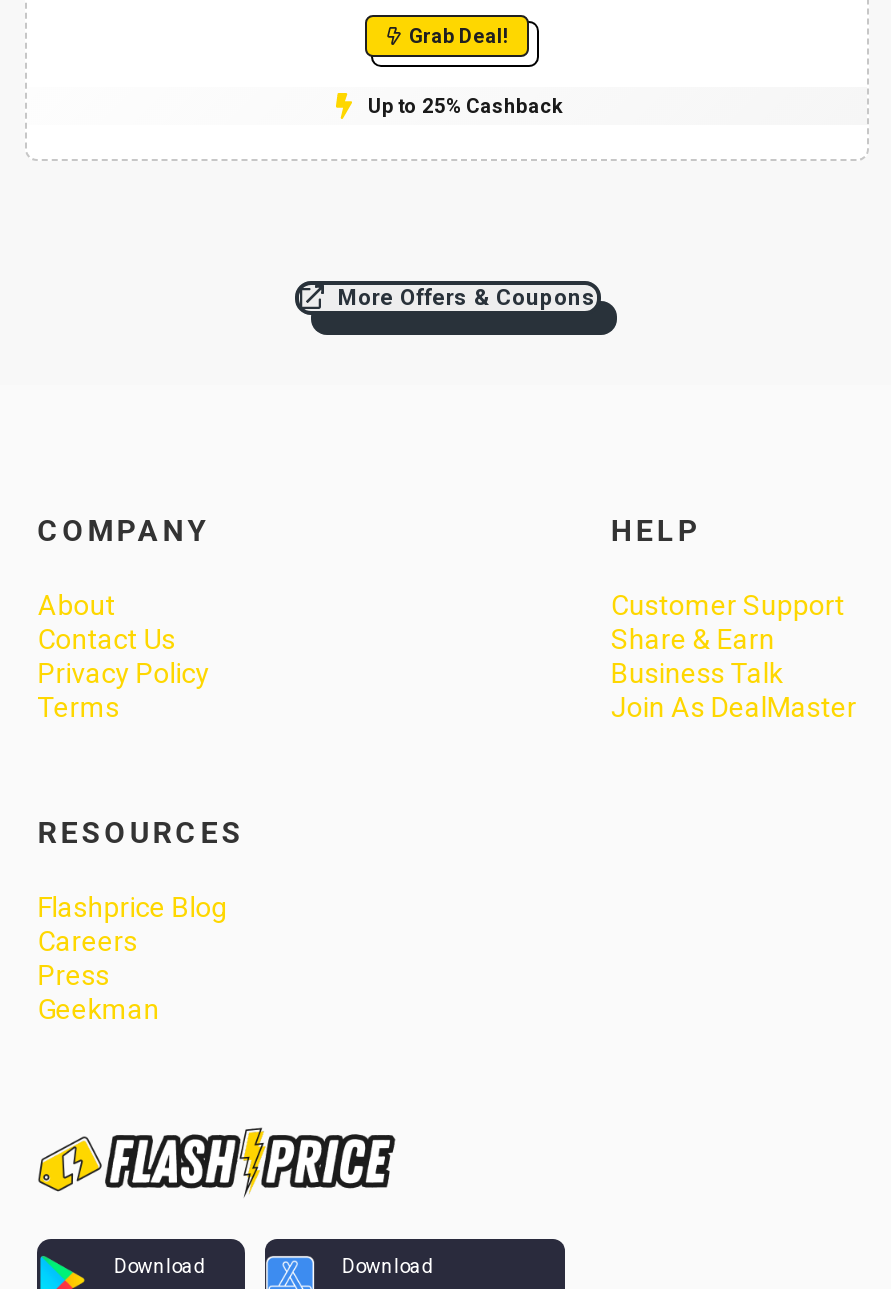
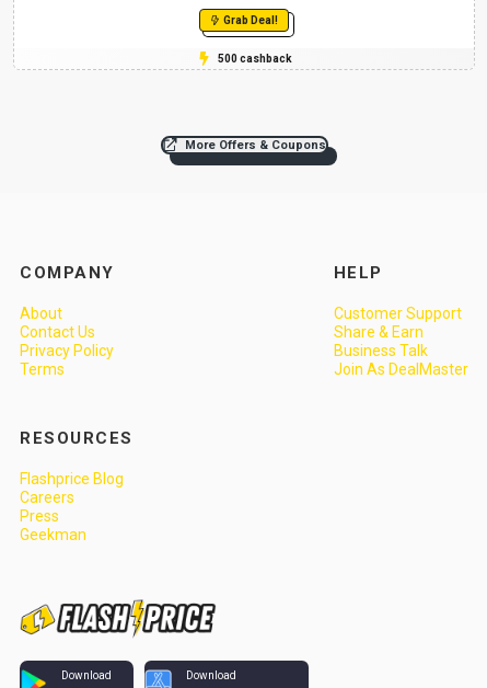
- Up to 25% Cashback
+ ₹500 cashback
